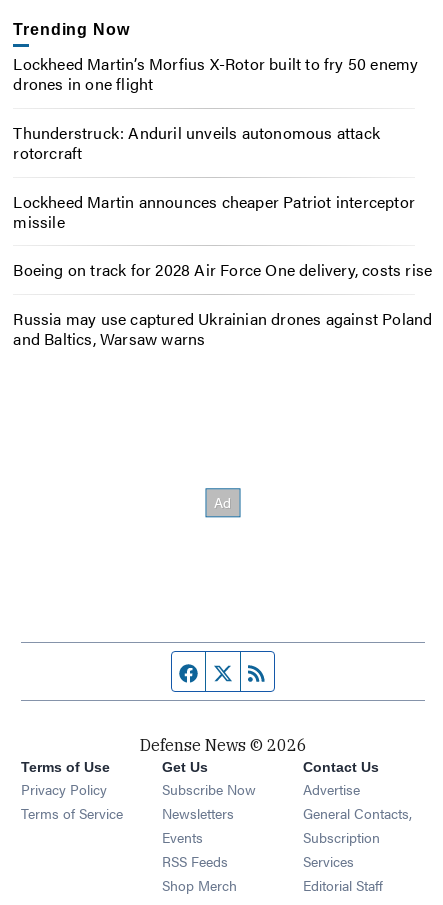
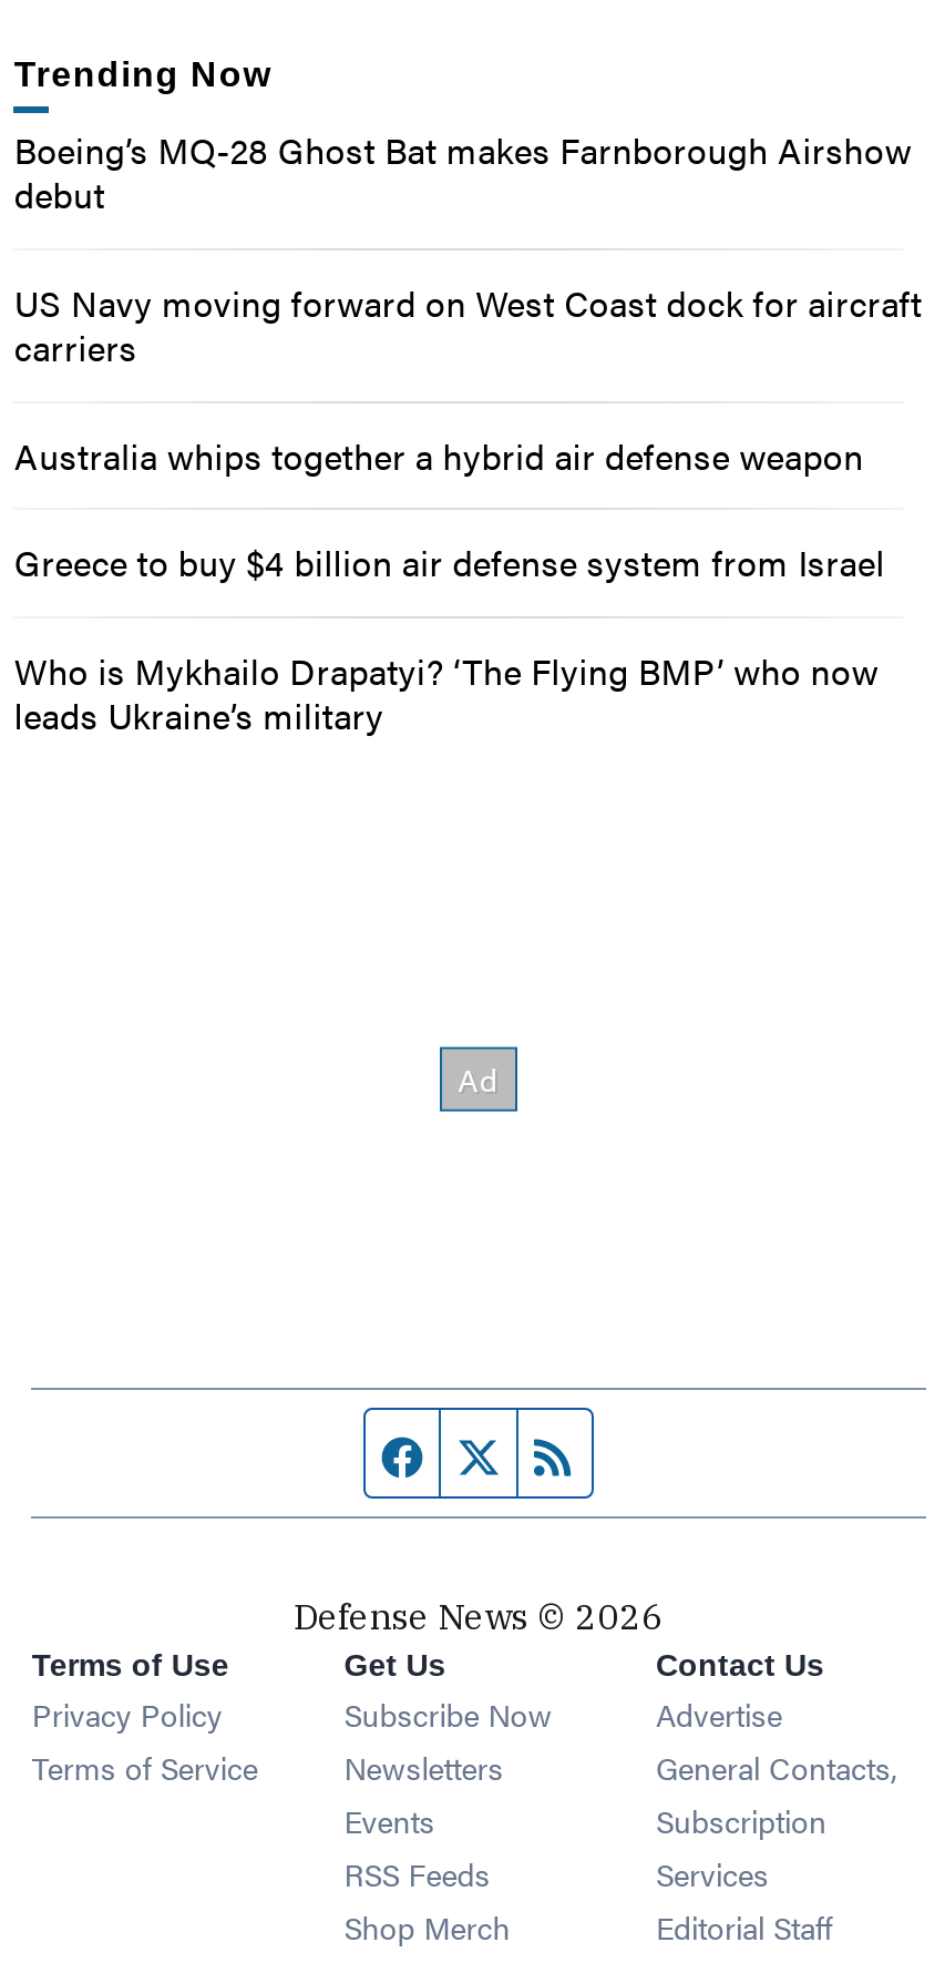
- Lockheed Martin’s Morfius X-Rotor built to fry 50 enemy
- drones in one flight
+ Boeing’s MQ-28 Ghost Bat makes Farnborough Airshow
+ debut

- Thunderstruck: Anduril unveils autonomous attack
- rotorcraft
+ US Navy moving forward on West Coast dock for aircraft
+ carriers

- Lockheed Martin announces cheaper Patriot interceptor
- missile
+ Australia whips together a hybrid air defense weapon

- Boeing on track for 2028 Air Force One delivery, costs rise
+ Greece to buy $4 billion air defense system from Israel

- Russia may use captured Ukrainian drones against Poland
- and Baltics, Warsaw warns
+ Who is Mykhailo Drapatyi? ‘The Flying BMP’ who now
+ leads Ukraine’s military
